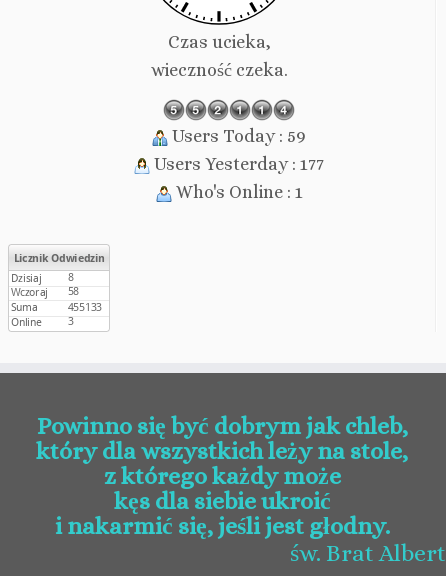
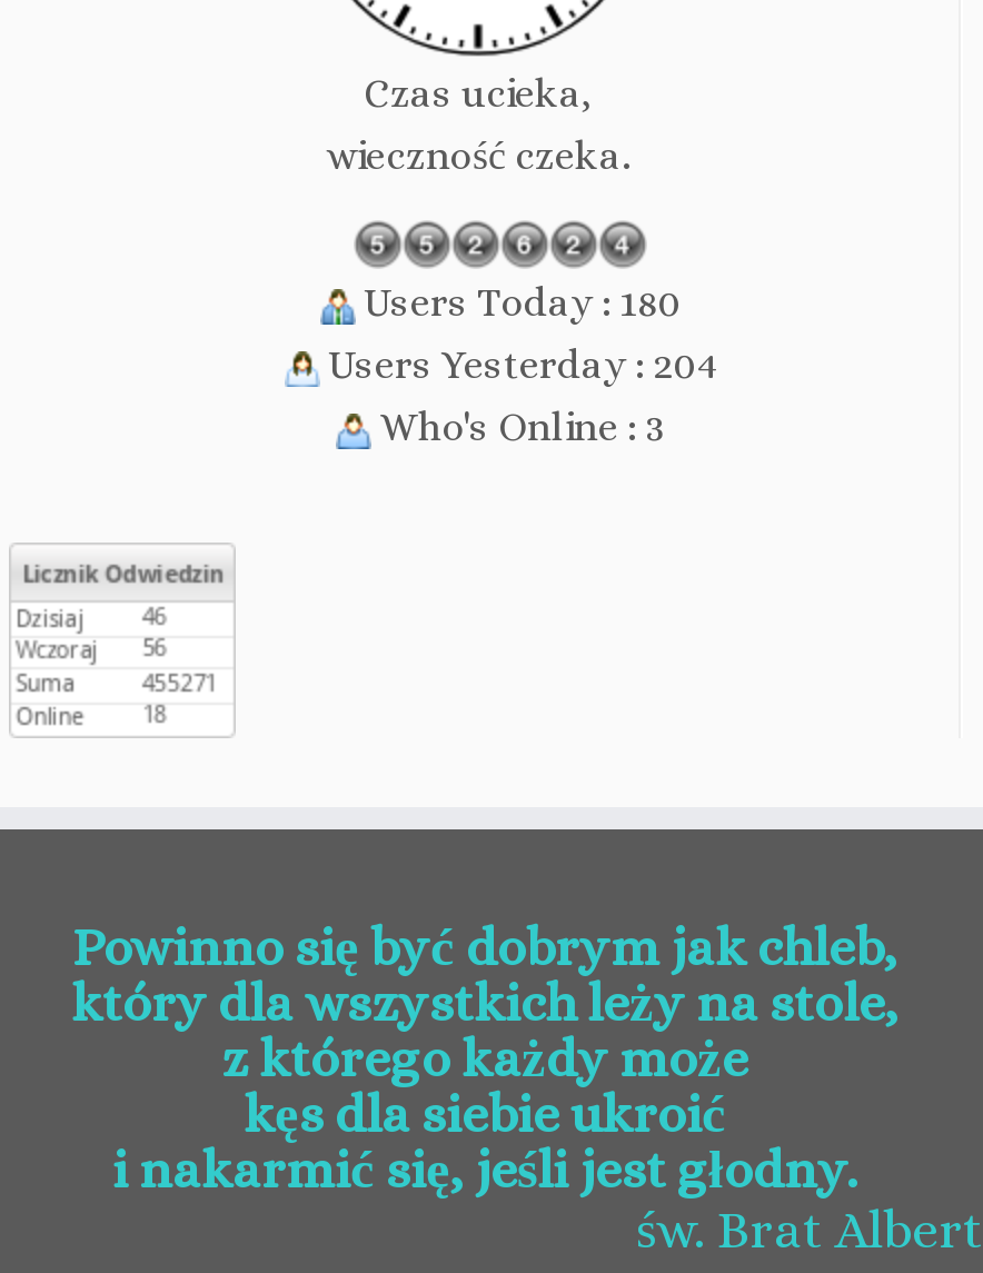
- Users Today : 59
+ Users Today : 180

- Users Yesterday : 177
+ Users Yesterday : 204

- Who's Online : 1
+ Who's Online : 3
